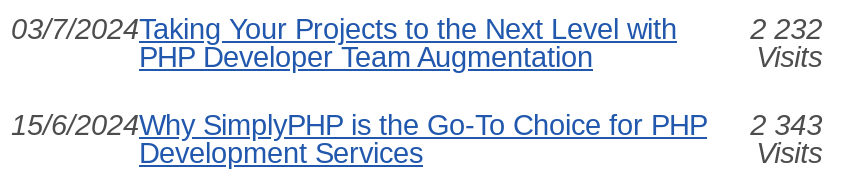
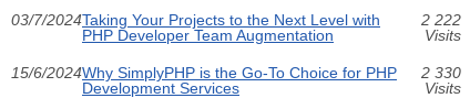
- 2 232
+ 2 222

- 15/6/2024Why SimplyPHP is the Go-To Choice for PHP 2 343
+ 15/6/2024Why SimplyPHP is the Go-To Choice for PHP 2 330
